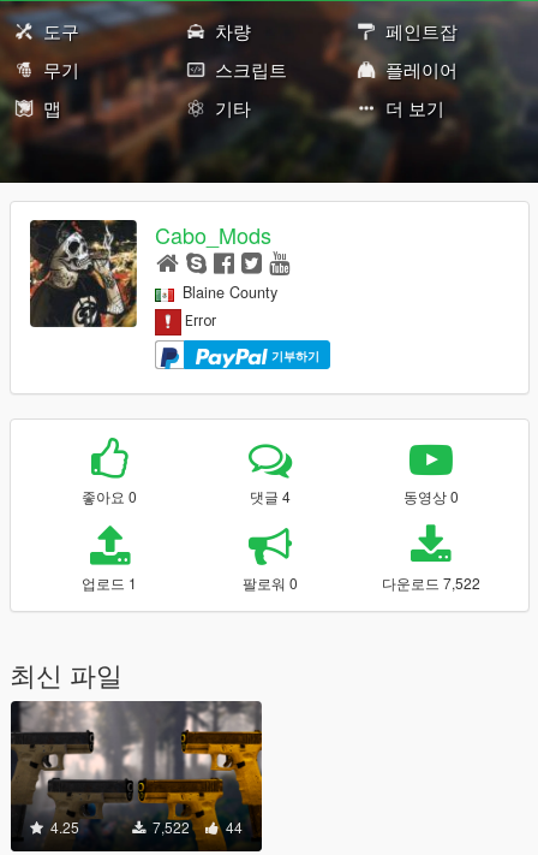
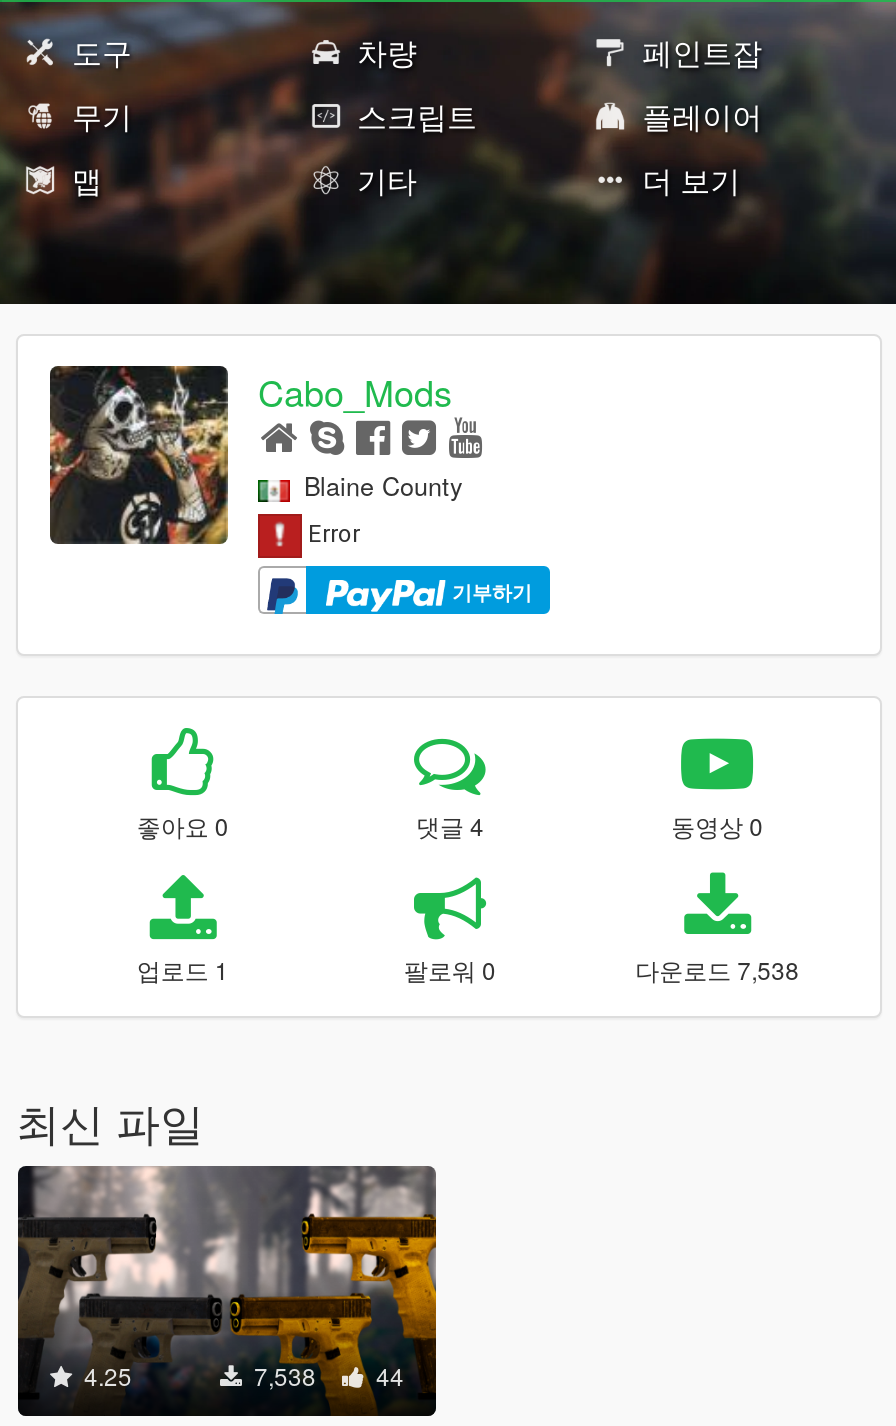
- 다운로드 7,522
+ 다운로드 7,538

- 7,522 44
+ 7,538 44
